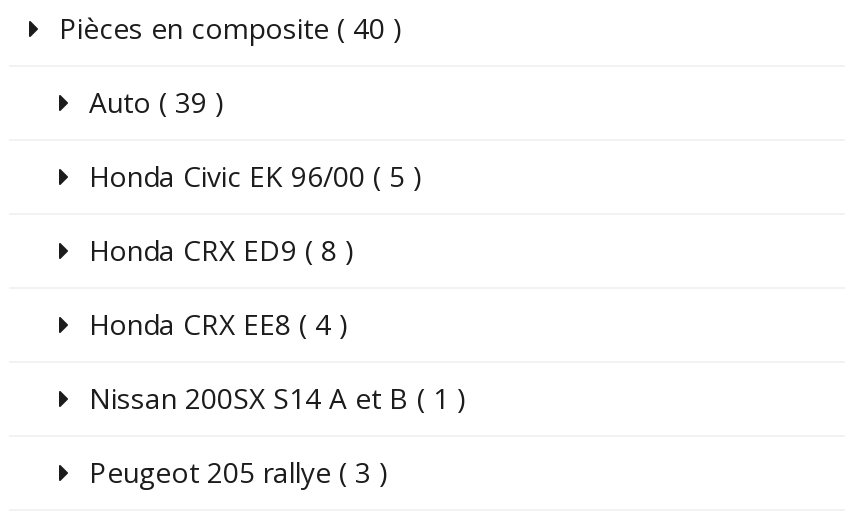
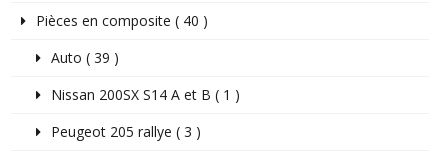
- Honda Civic EK 96/00 ( 5 )
- Honda CRX ED9 ( 8 )
- Honda CRX EE8 ( 4 )
